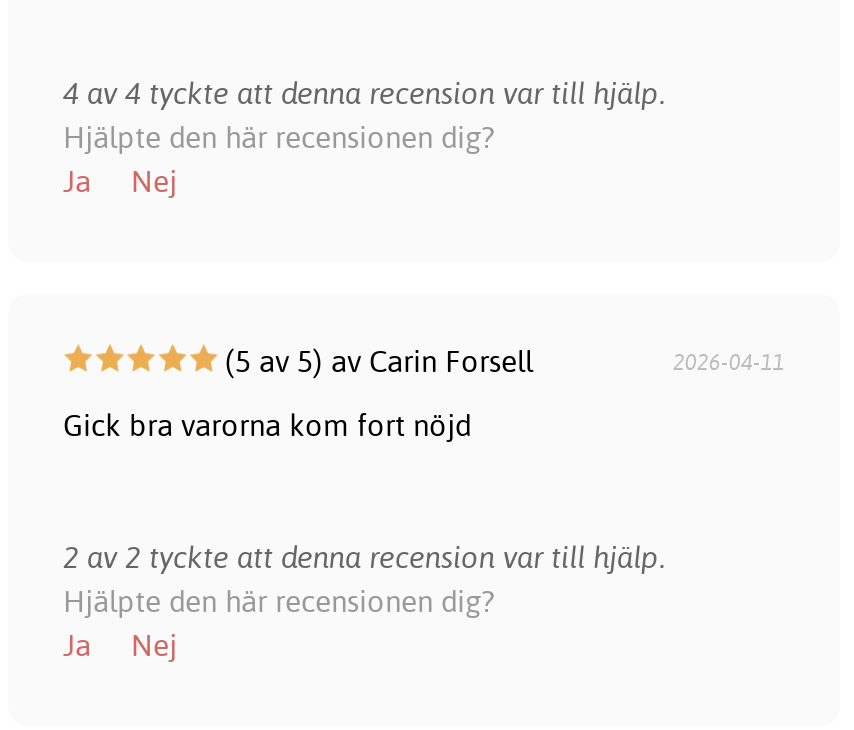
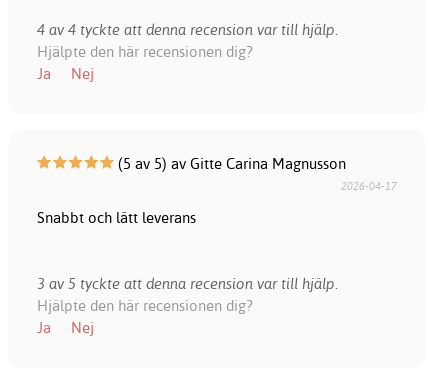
- (5 av 5) av Carin Forsell
- 2026-04-11
+ (5 av 5) av Gitte Carina Magnusson
+ 2026-04-17

- Gick bra varorna kom fort nöjd
+ Snabbt och lätt leverans

- 2 av 2 tyckte att denna recension var till hjälp.
+ 3 av 5 tyckte att denna recension var till hjälp.
